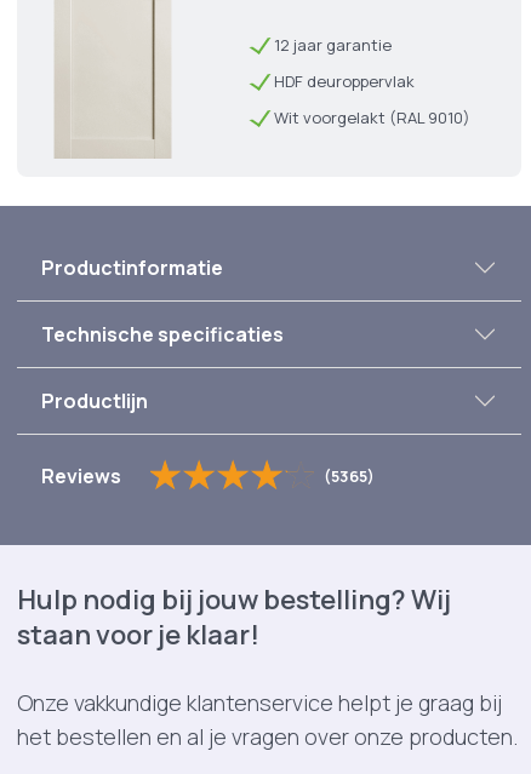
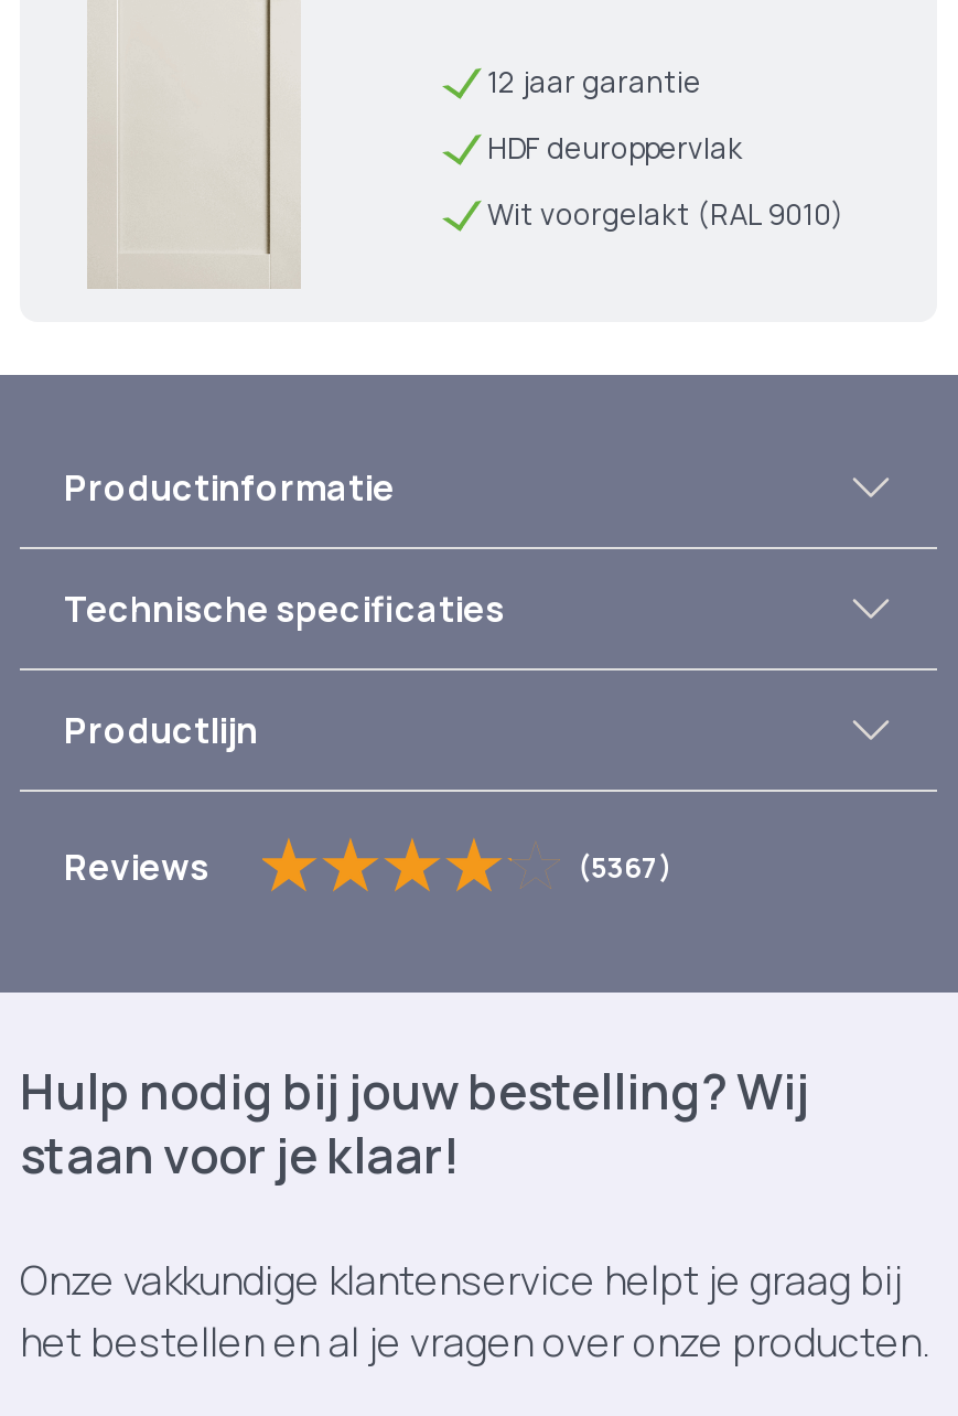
- (5365)
+ (5367)
